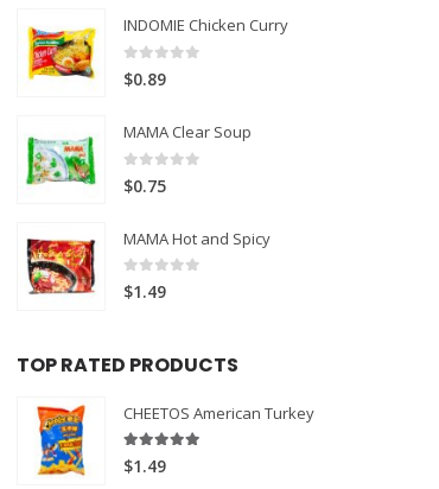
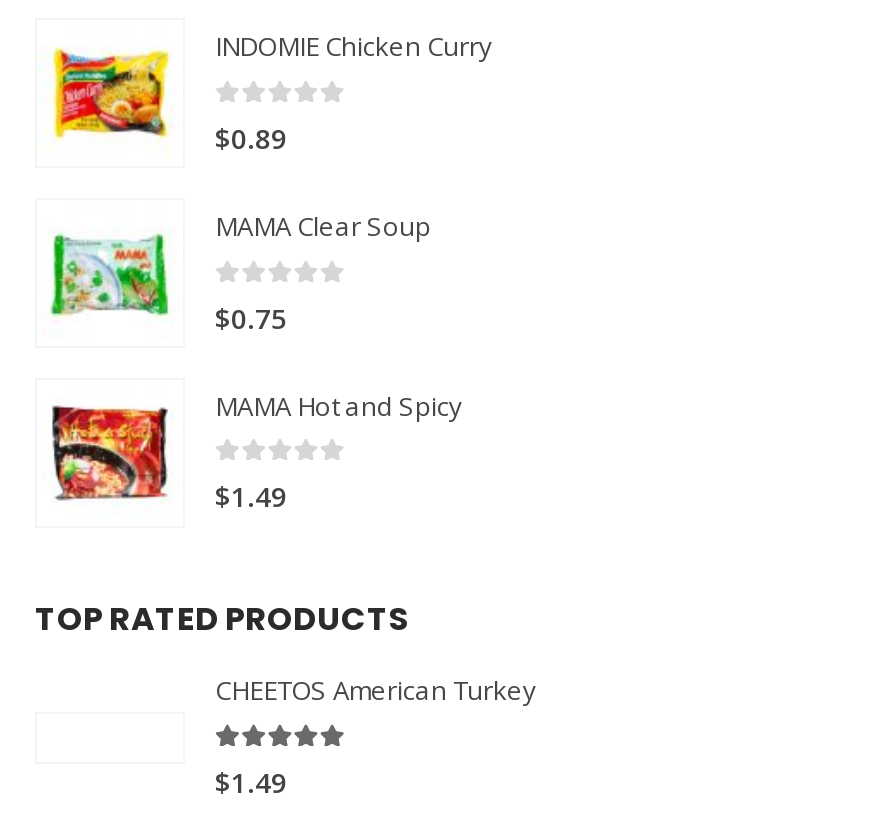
- [image]
